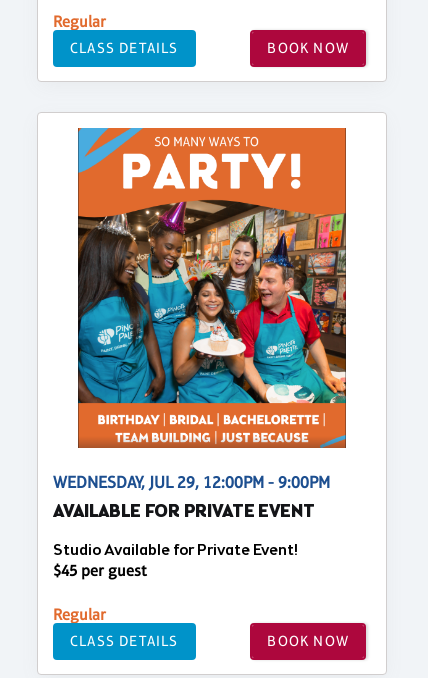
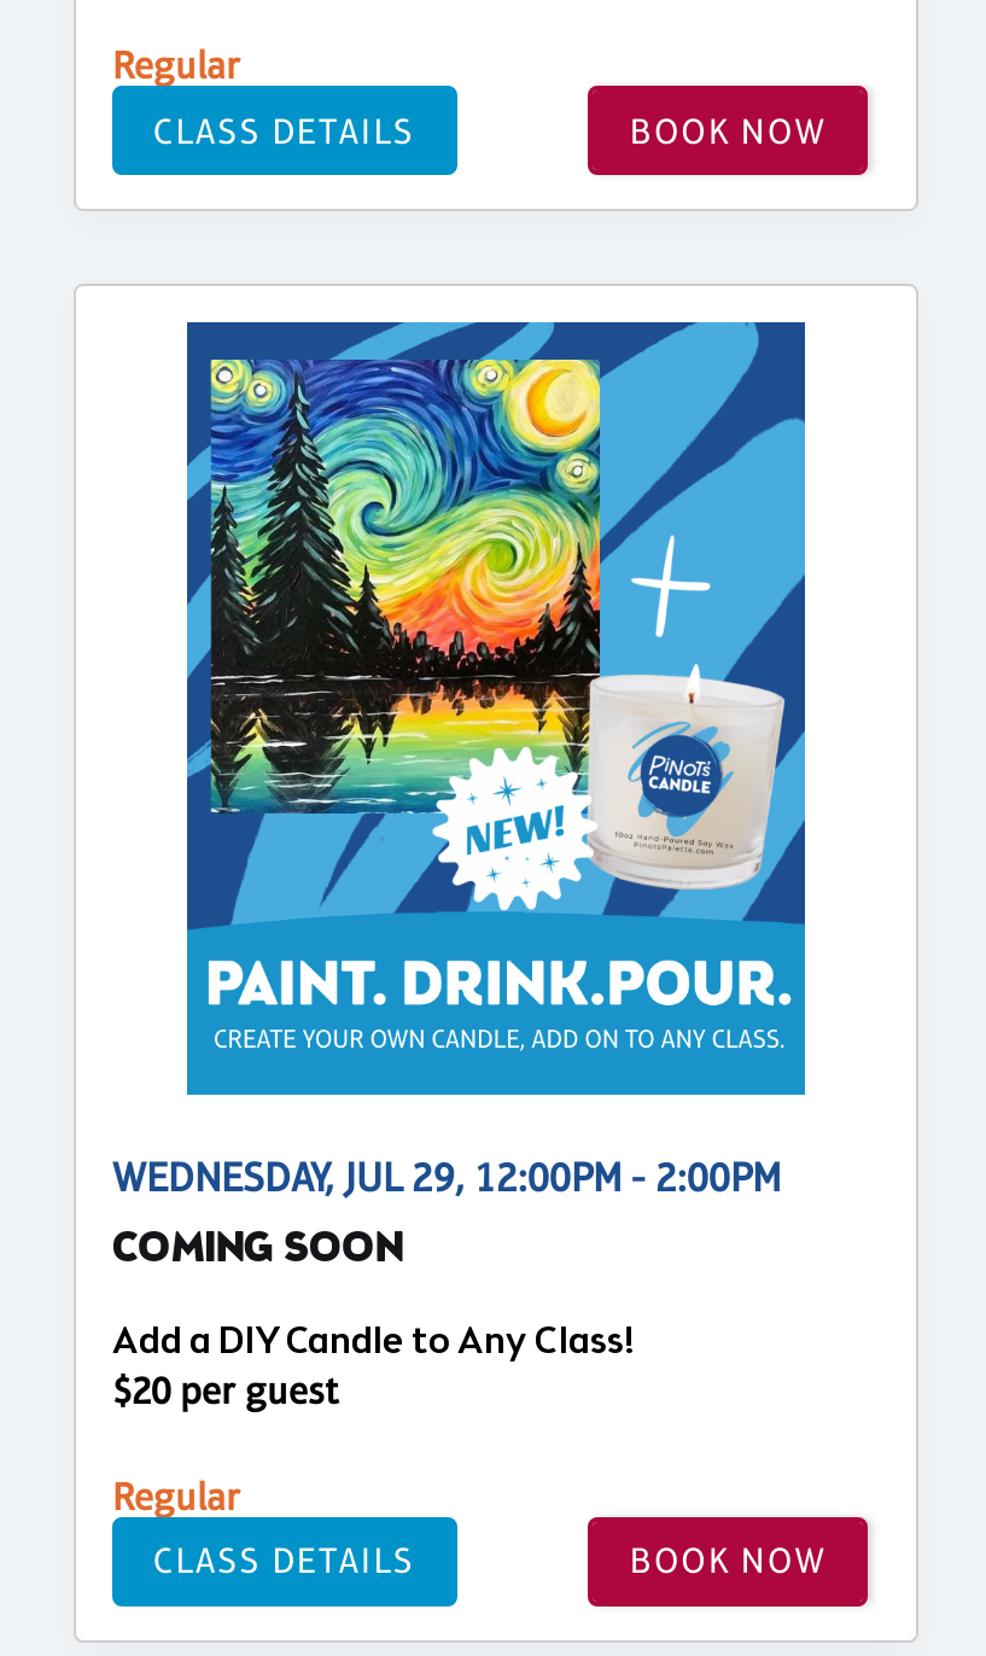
- [image]
- WEDNESDAY, JUL 29, 12:00PM - 9:00PM
- AVAILABLE FOR PRIVATE EVENT
+ [image]
+ WEDNESDAY, JUL 29, 12:00PM - 2:00PM
+ COMING SOON

- Studio Available for Private Event!
- $45 per guest
+ Add a DIY Candle to Any Class!
+ $20 per guest
